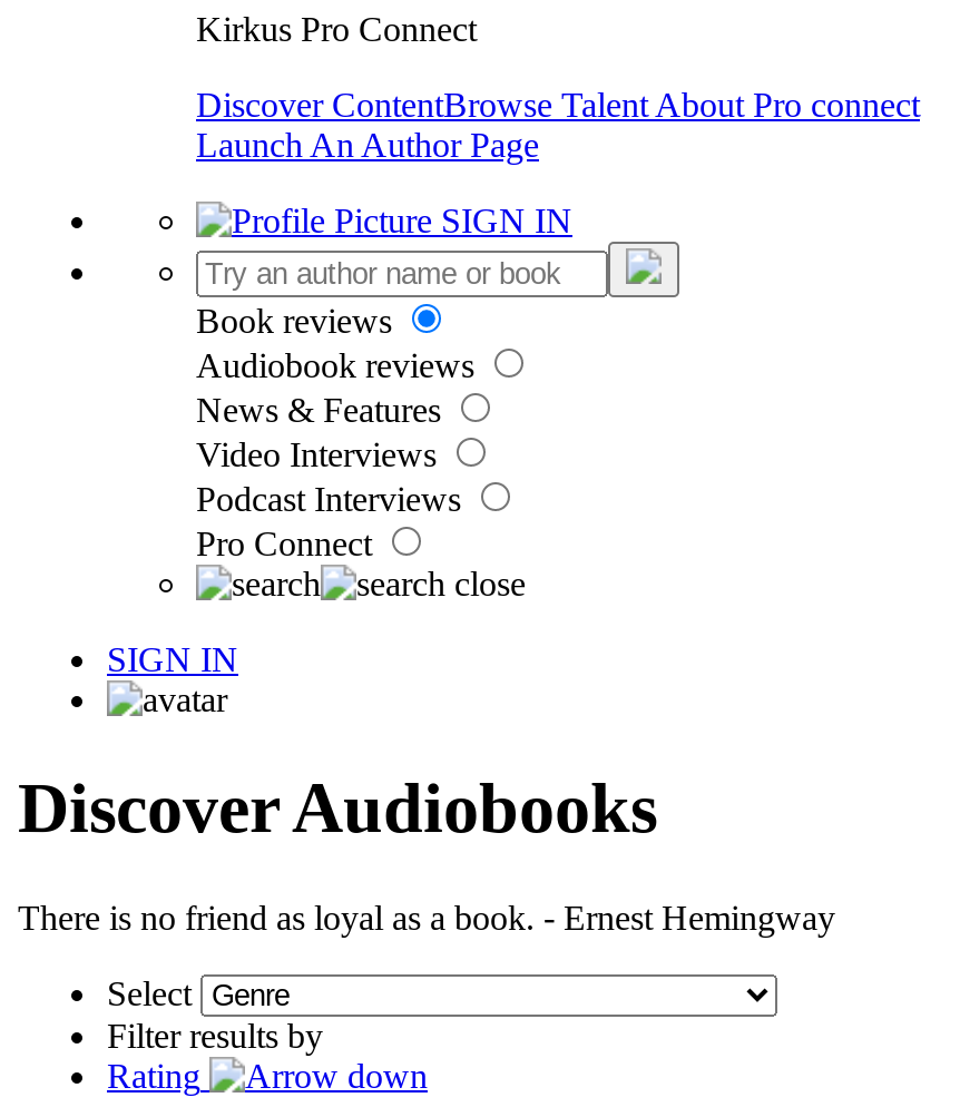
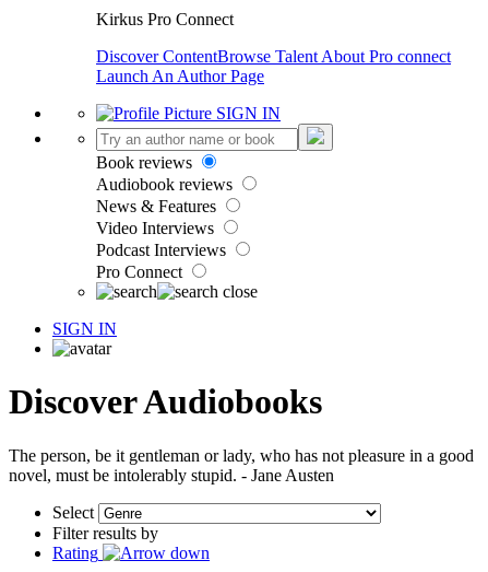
- There is no friend as loyal as a book. - Ernest Hemingway
+ The person, be it gentleman or lady, who has not pleasure in a good
+ novel, must be intolerably stupid. - Jane Austen
